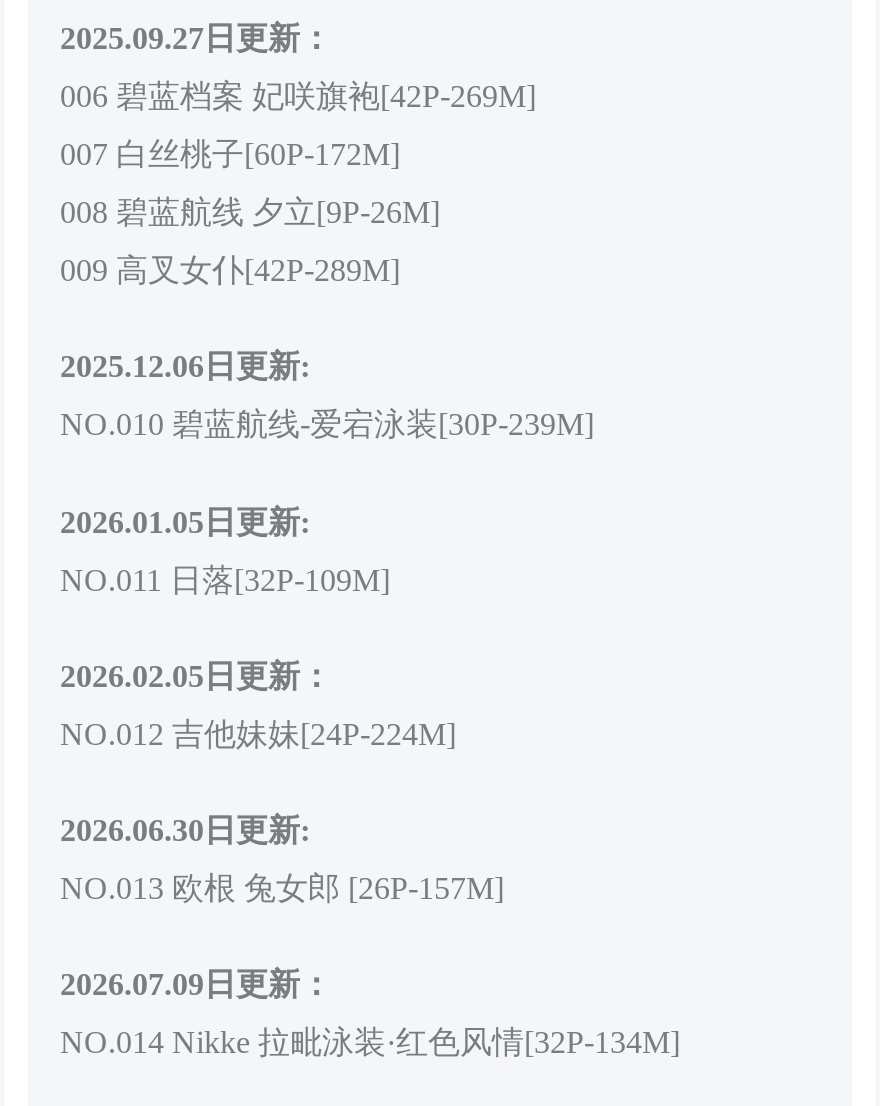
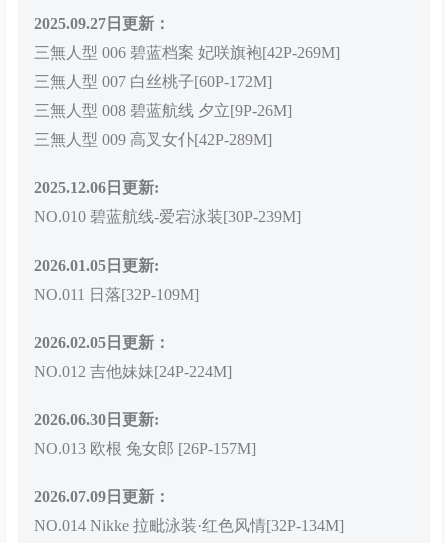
- 006 碧蓝档案 妃咲旗袍[42P-269M]
+ 三無人型 006 碧蓝档案 妃咲旗袍[42P-269M]

- 007 白丝桃子[60P-172M]
+ 三無人型 007 白丝桃子[60P-172M]

- 008 碧蓝航线 夕立[9P-26M]
+ 三無人型 008 碧蓝航线 夕立[9P-26M]

- 009 高叉女仆[42P-289M]
+ 三無人型 009 高叉女仆[42P-289M]
